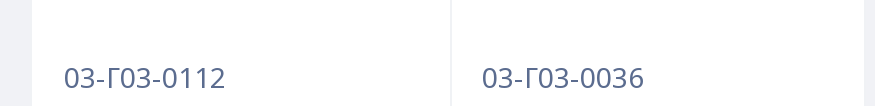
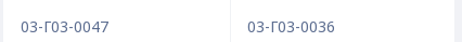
- 03-Γ03-0112
+ 03-Γ03-0047
